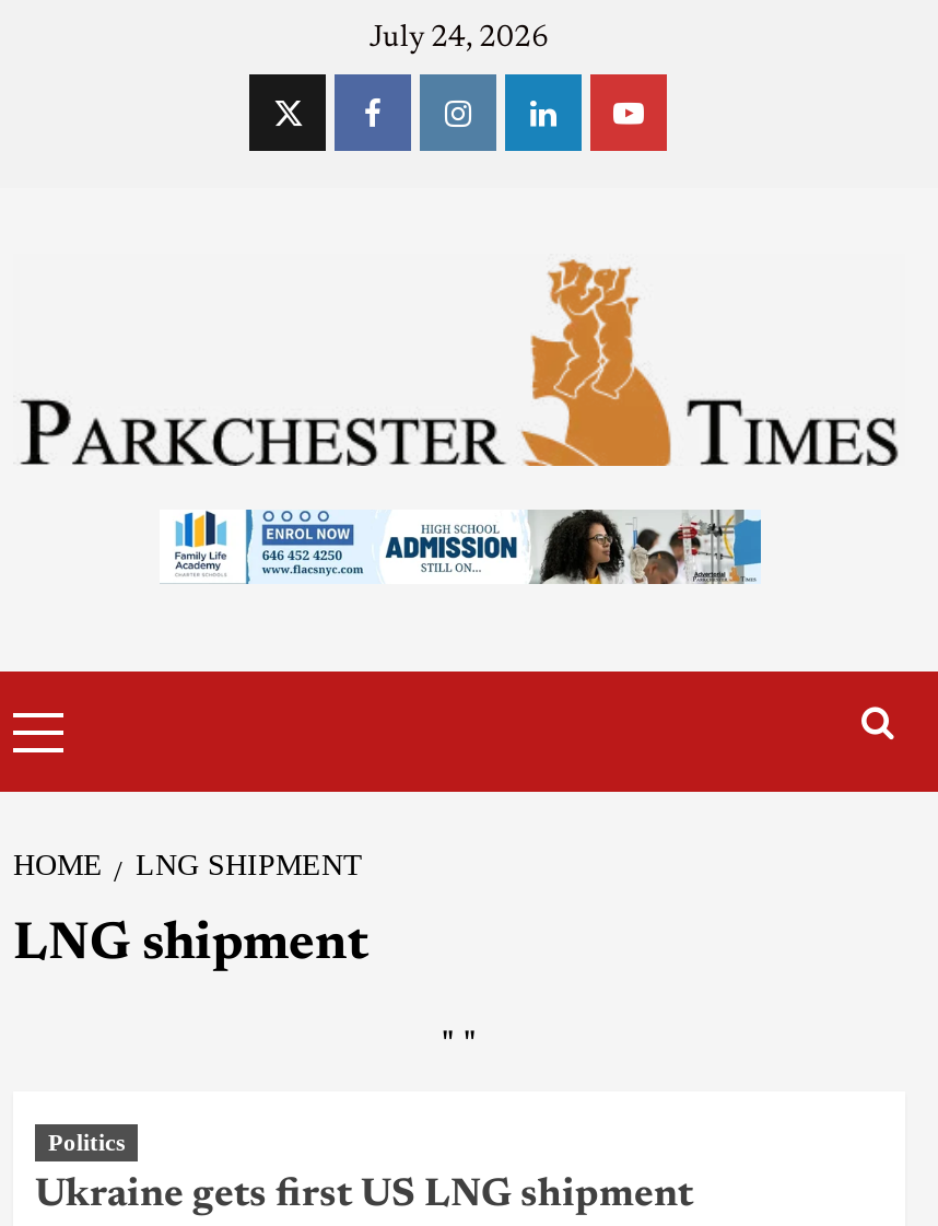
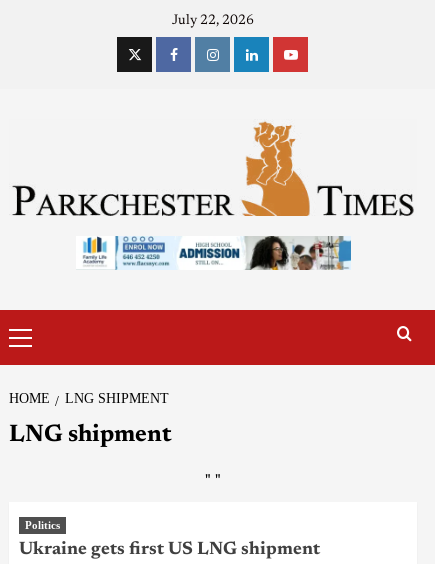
- July 24, 2026
+ July 22, 2026
